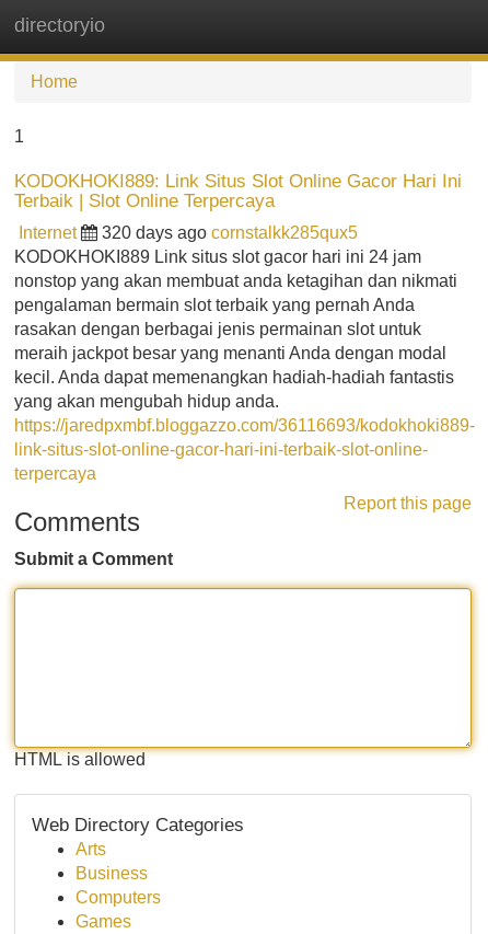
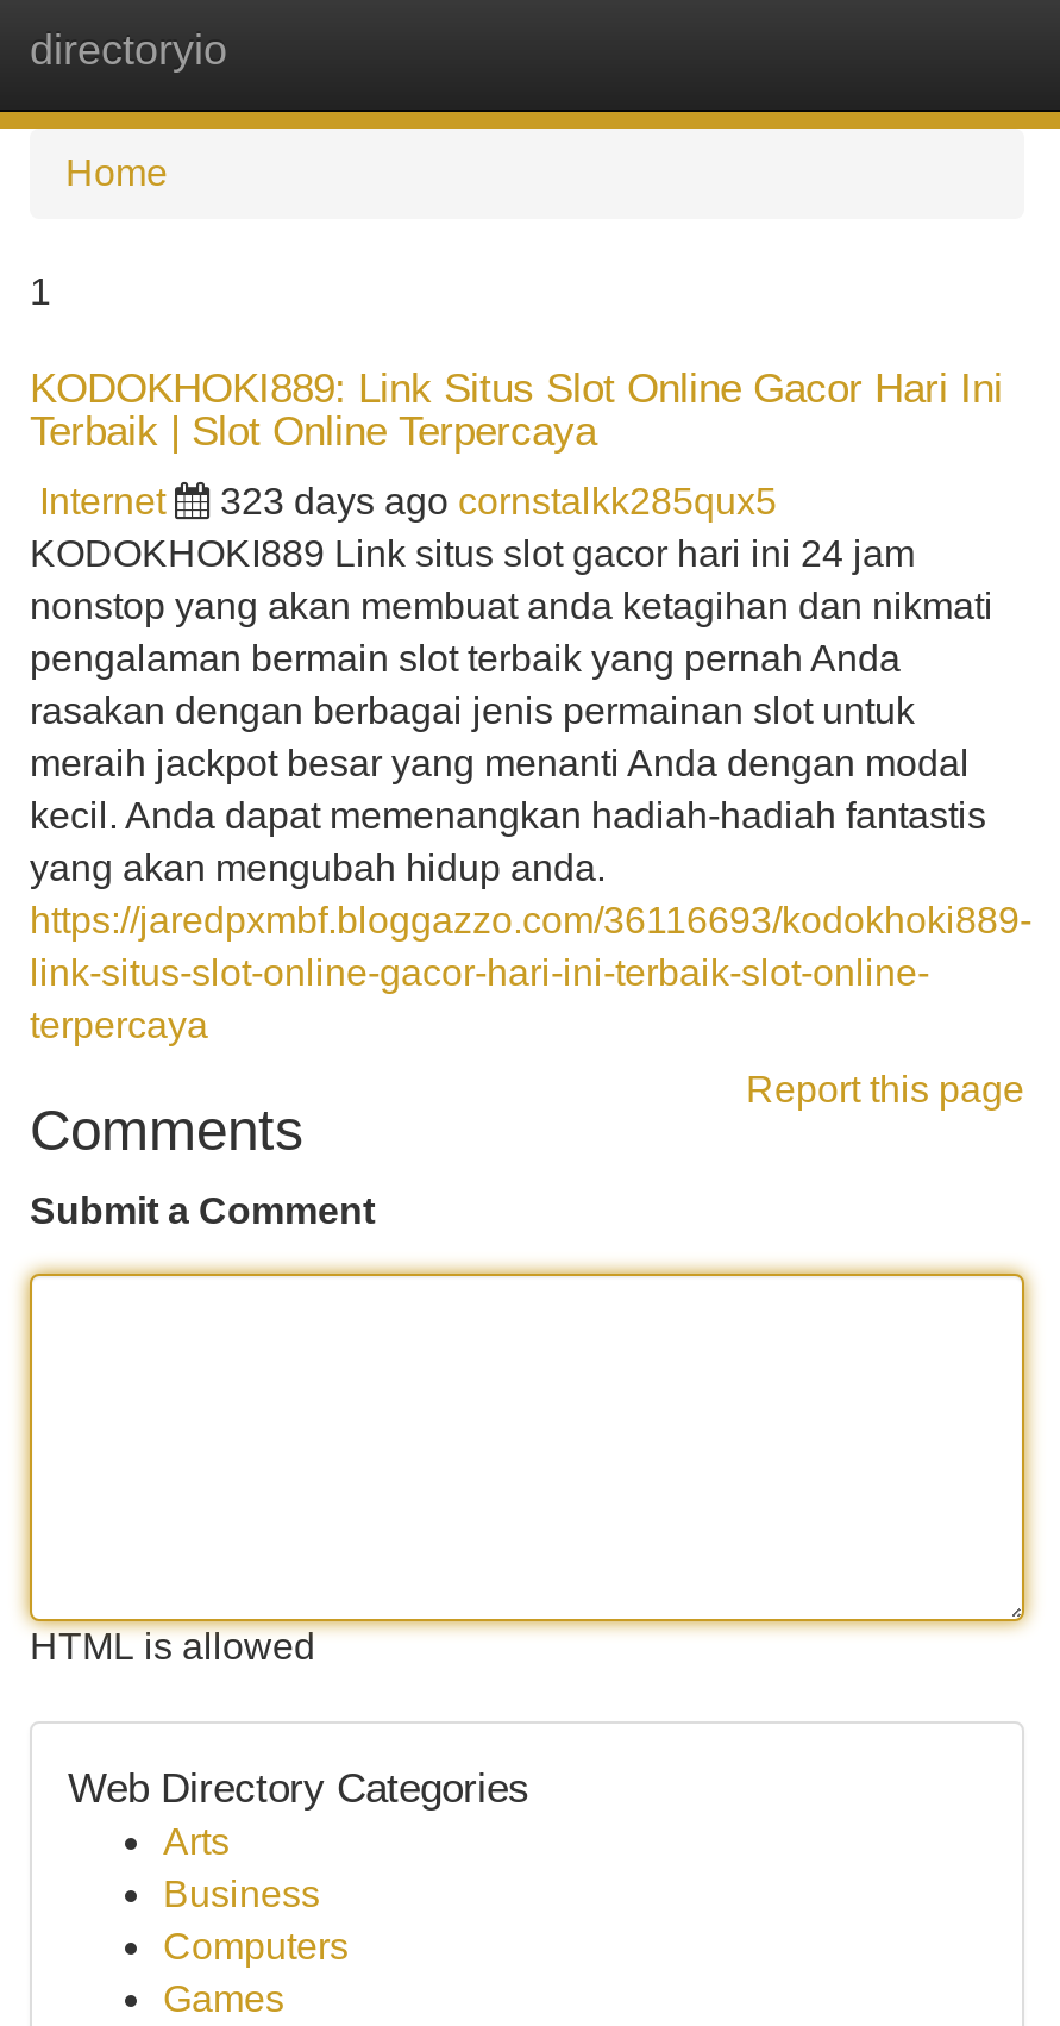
- 320 days ago cornstalkk285qux5
+ 323 days ago cornstalkk285qux5
